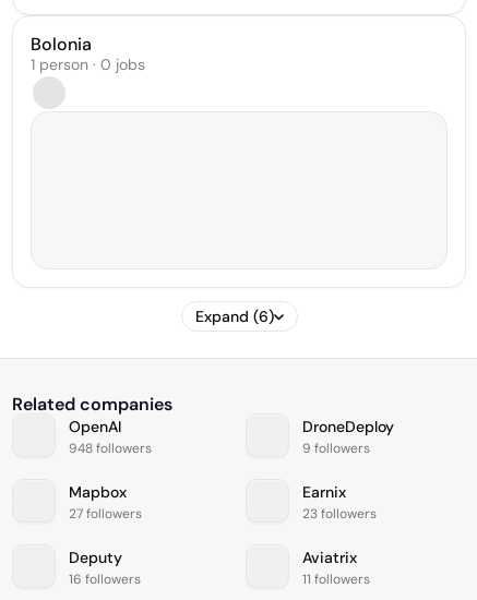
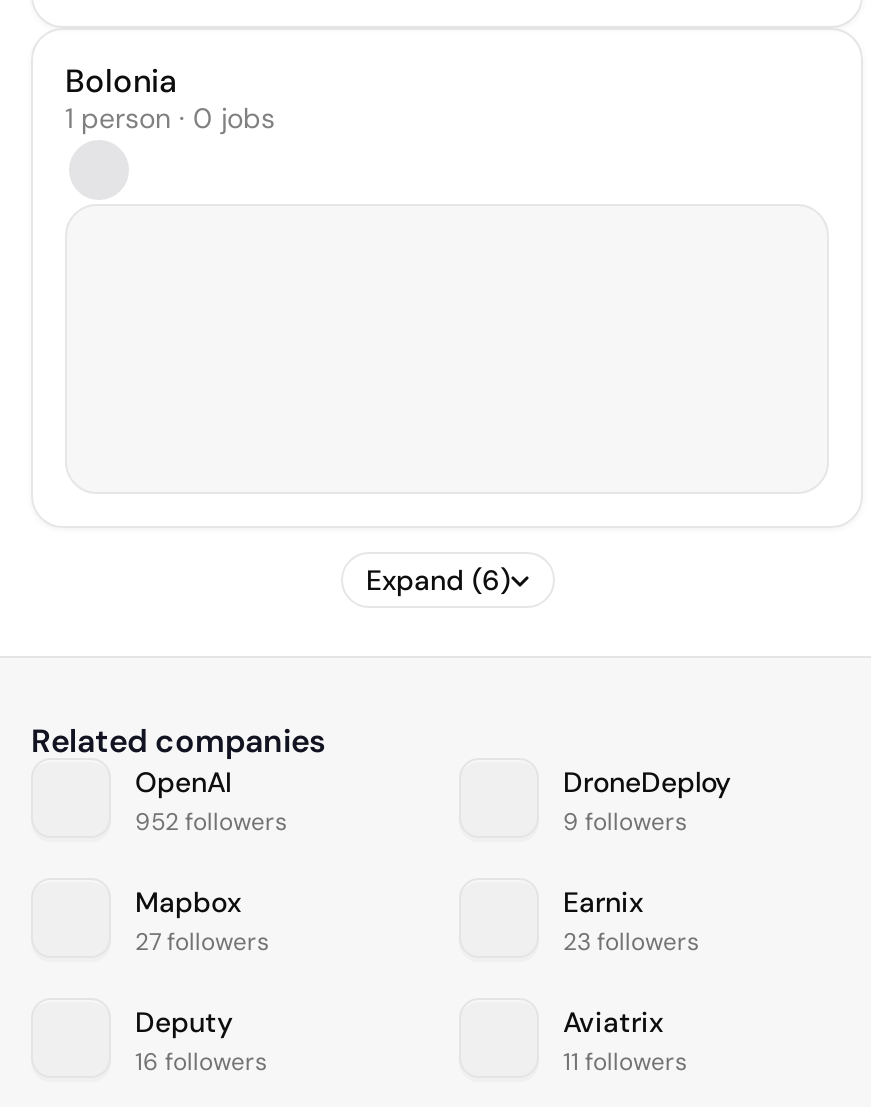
- 948 followers
+ 952 followers
